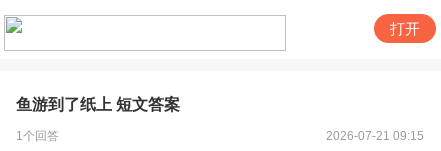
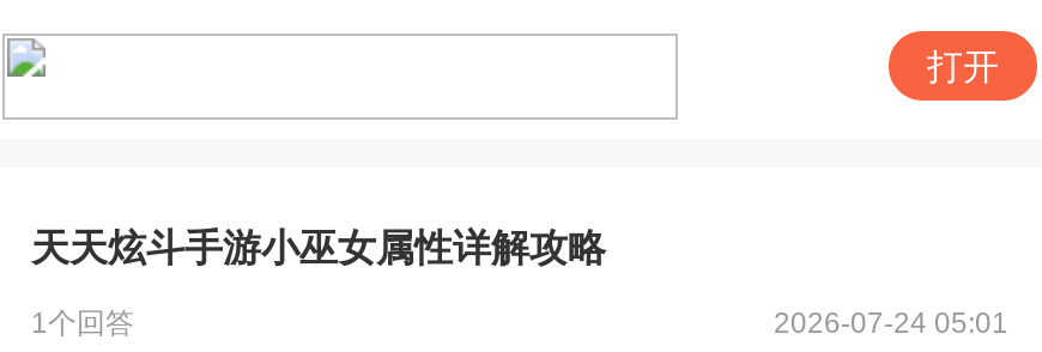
- 鱼游到了纸上 短文答案
+ 天天炫斗手游小巫女属性详解攻略

- 2026-07-21 09:15
+ 2026-07-24 05:01
